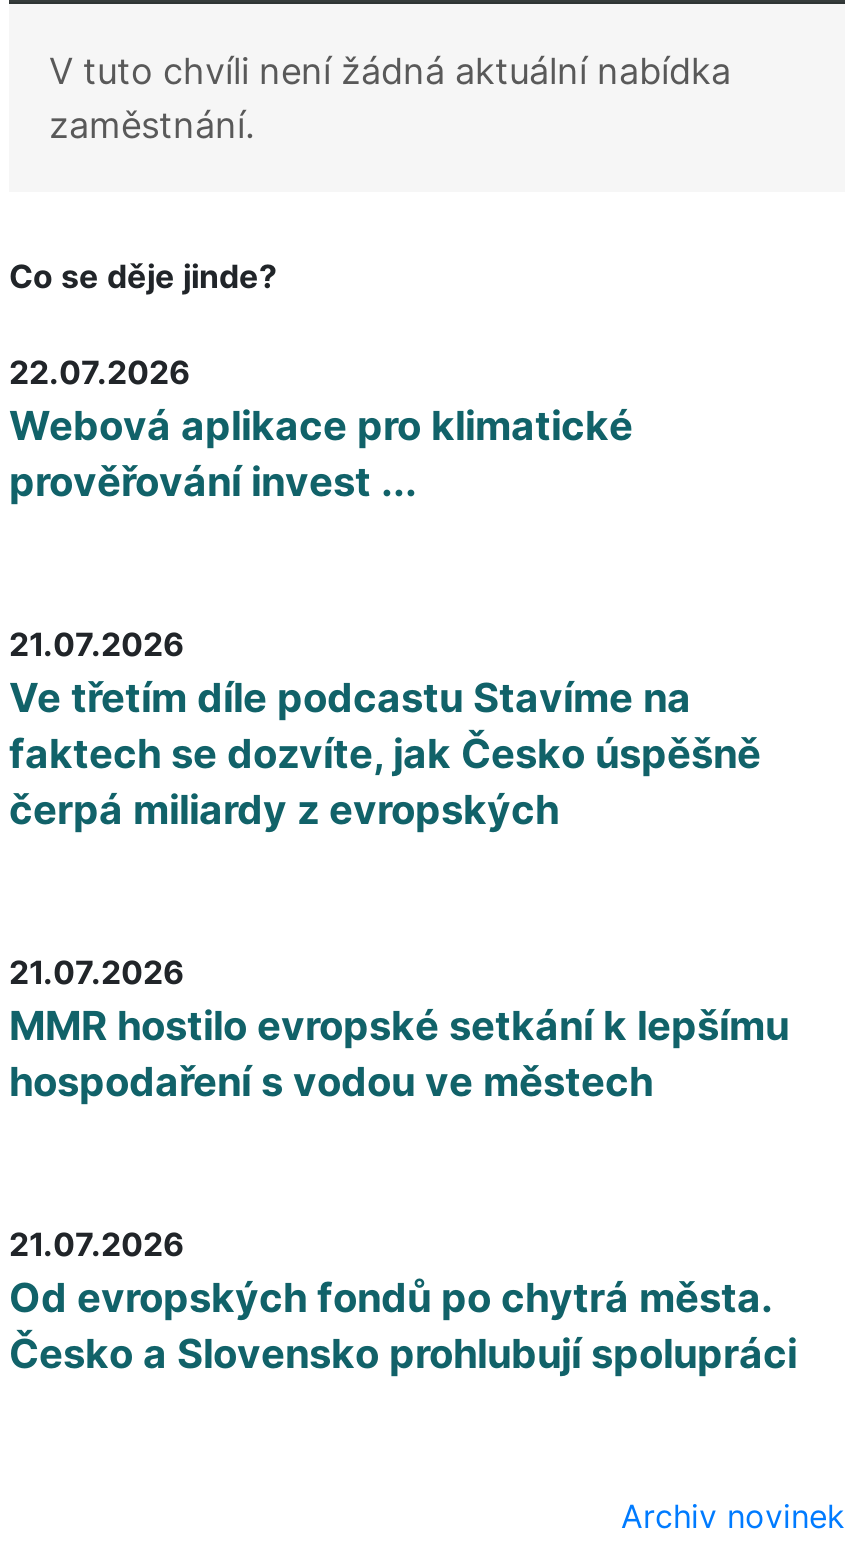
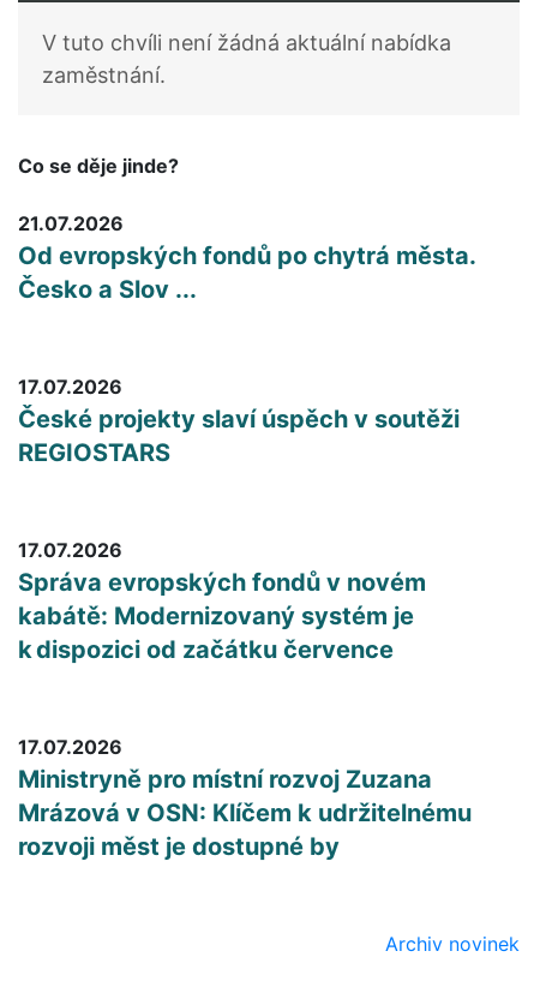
- 22.07.2026
- Webová aplikace pro klimatické
- prověřování invest ...
- 21.07.2026
- Ve třetím díle podcastu Stavíme na
- faktech se dozvíte, jak Česko úspěšně
- čerpá miliardy z evropských
- 21.07.2026
- MMR hostilo evropské setkání k lepšímu
- hospodaření s vodou ve městech

moved up: 21.07.2026 | Od evropských fondů po chytrá města.

- Česko a Slovensko prohlubují spolupráci
+ Česko a Slov ...
+ 17.07.2026
+ České projekty slaví úspěch v soutěži
+ REGIOSTARS
+ 17.07.2026
+ Správa evropských fondů v novém
+ kabátě: Modernizovaný systém je
+ k dispozici od začátku července
+ 17.07.2026
+ Ministryně pro místní rozvoj Zuzana
+ Mrázová v OSN: Klíčem k udržitelnému
+ rozvoji měst je dostupné by
